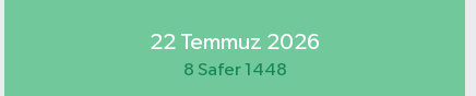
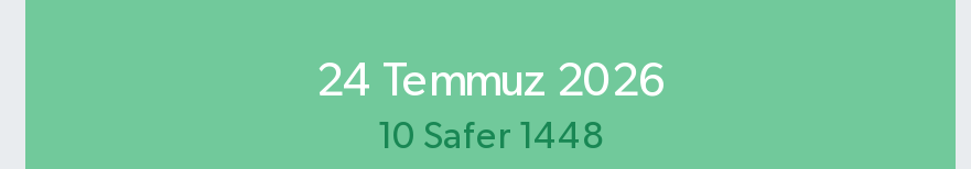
- 22 Temmuz 2026
- 8 Safer 1448
+ 24 Temmuz 2026
+ 10 Safer 1448
